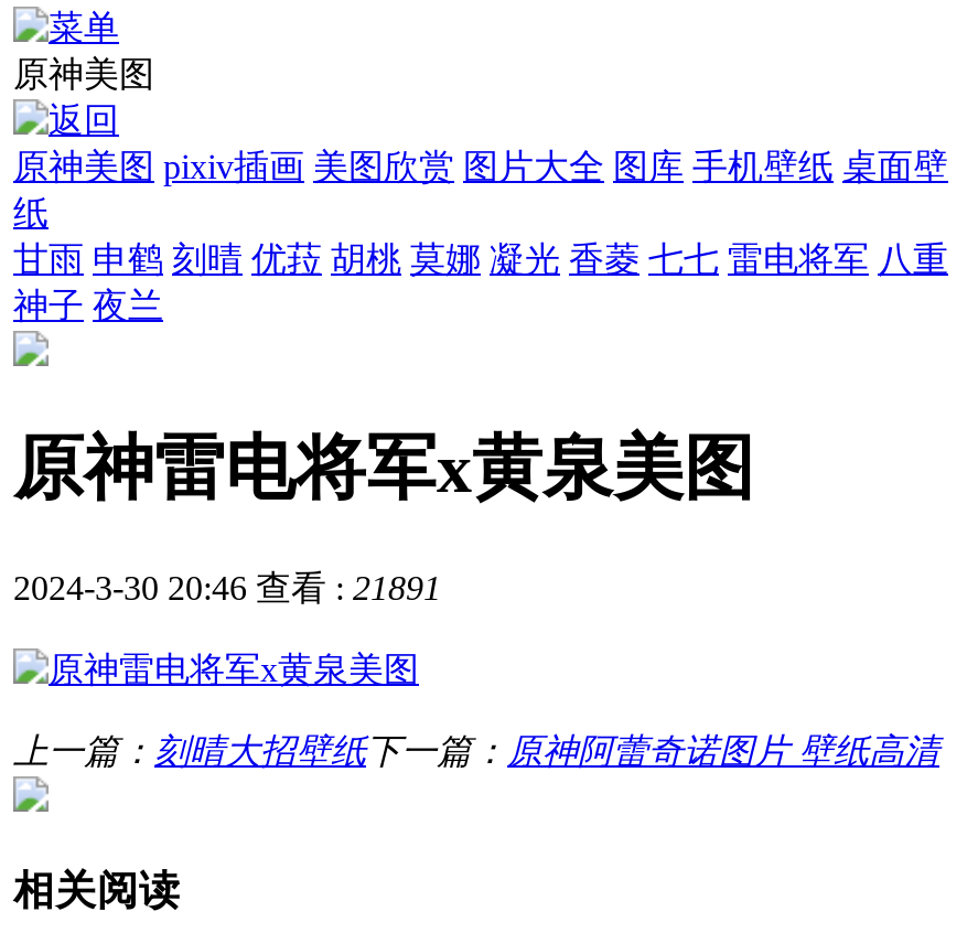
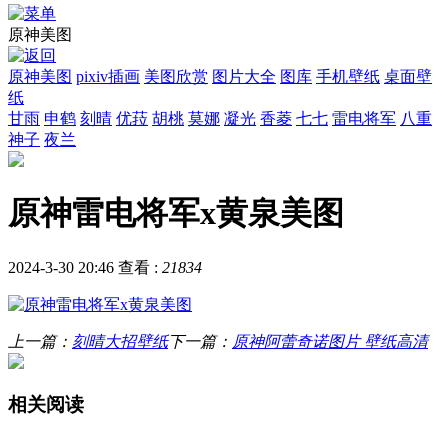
- 2024-3-30 20:46 查看 : 21891
+ 2024-3-30 20:46 查看 : 21834
